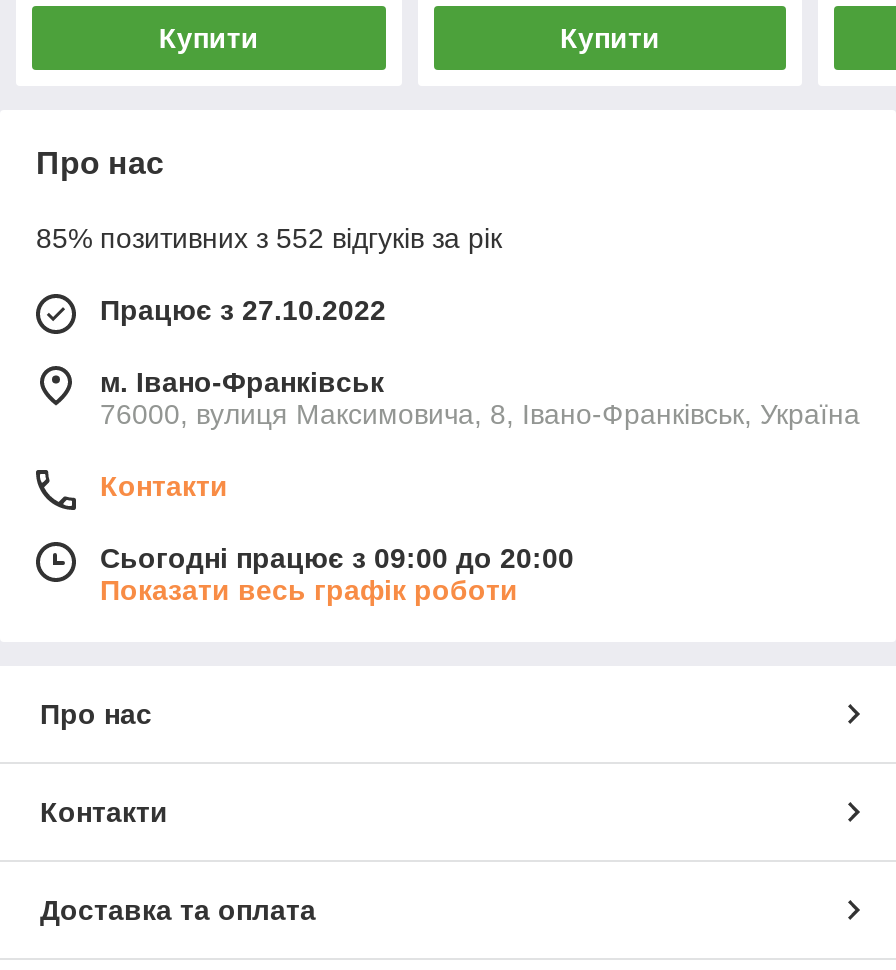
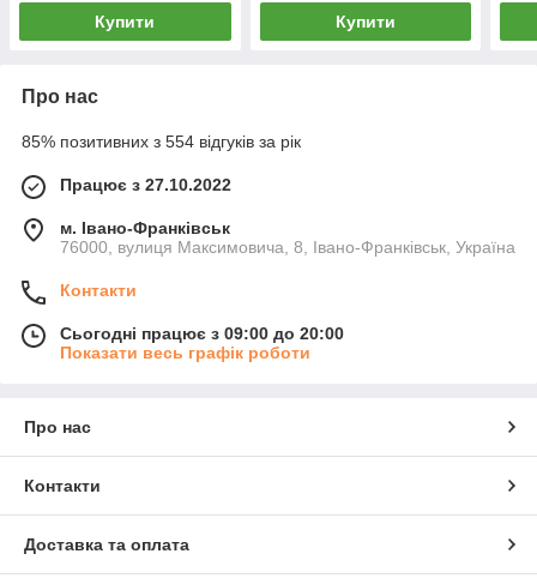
- 85% позитивних з 552 відгуків за рік
+ 85% позитивних з 554 відгуків за рік
